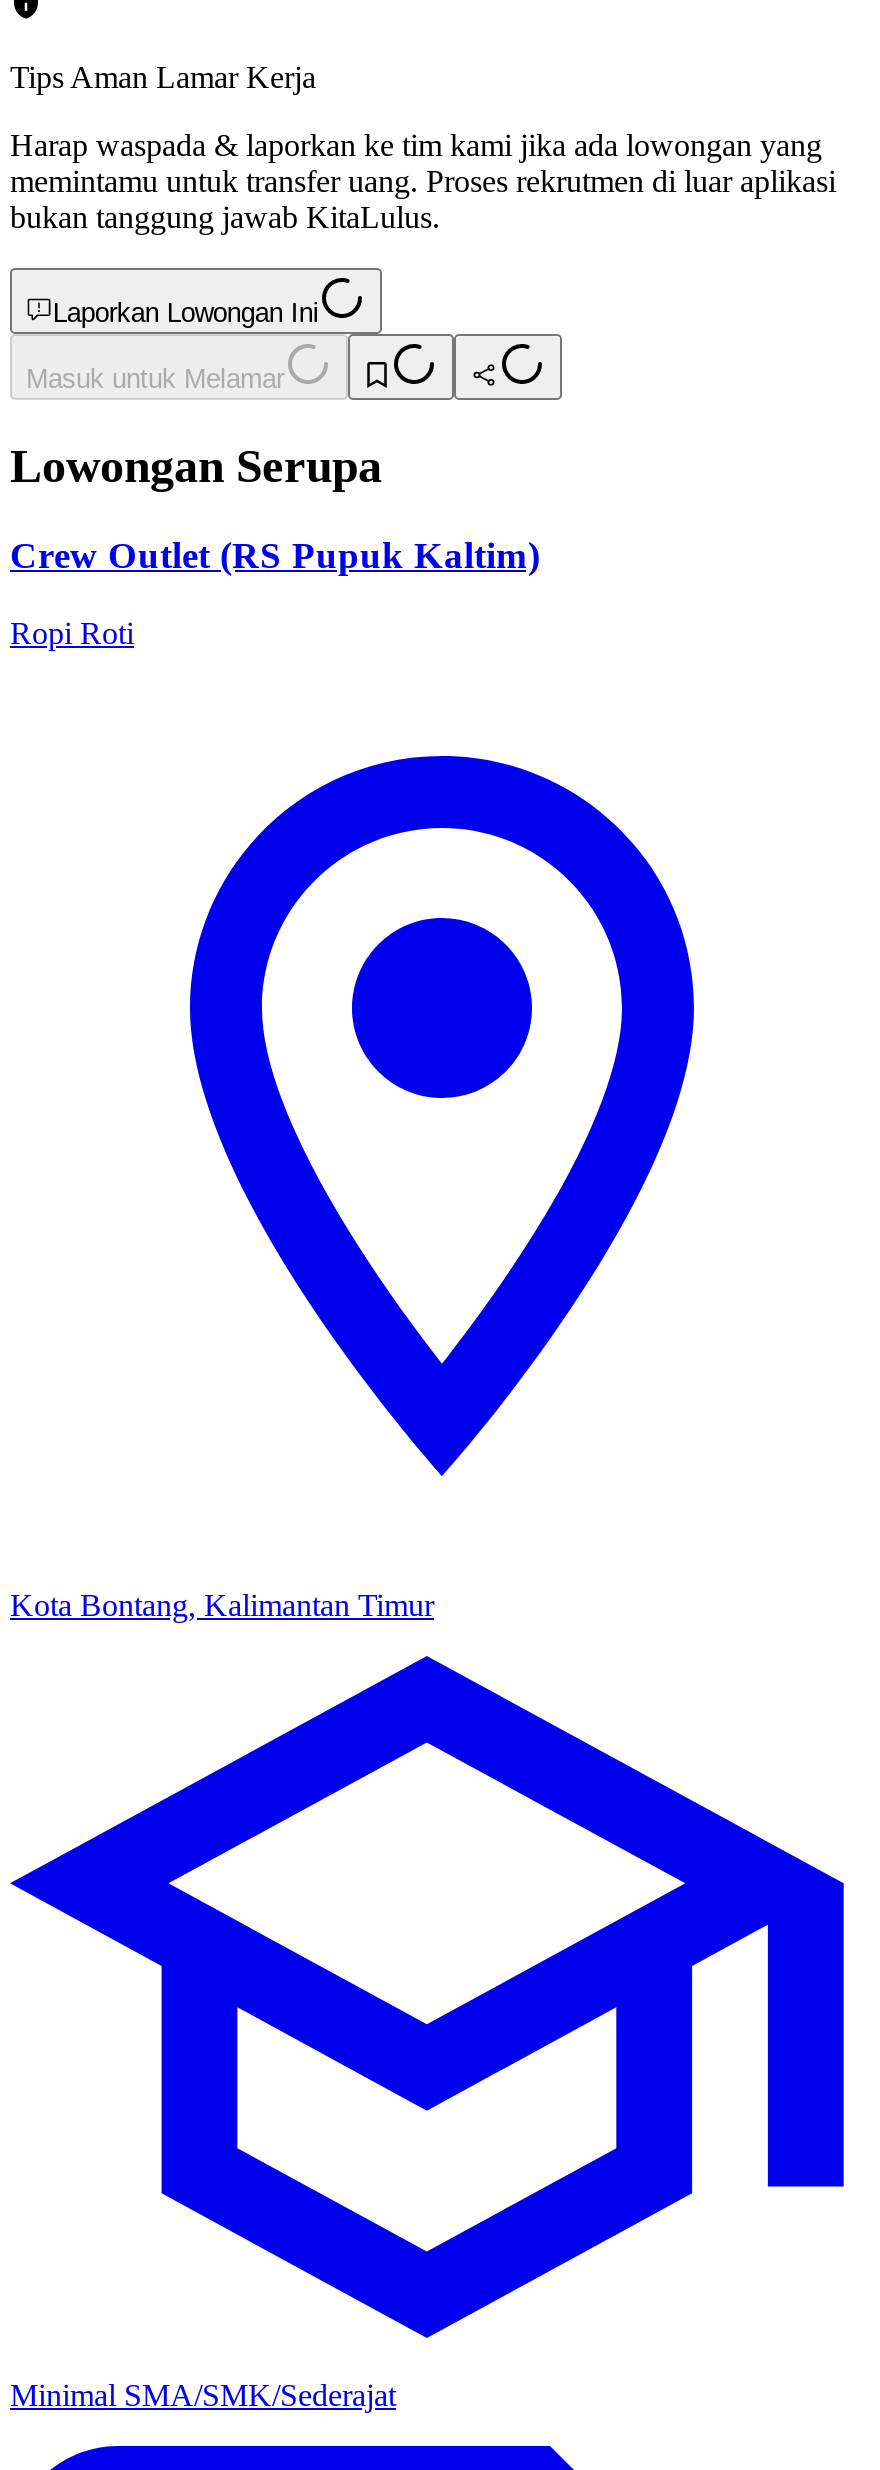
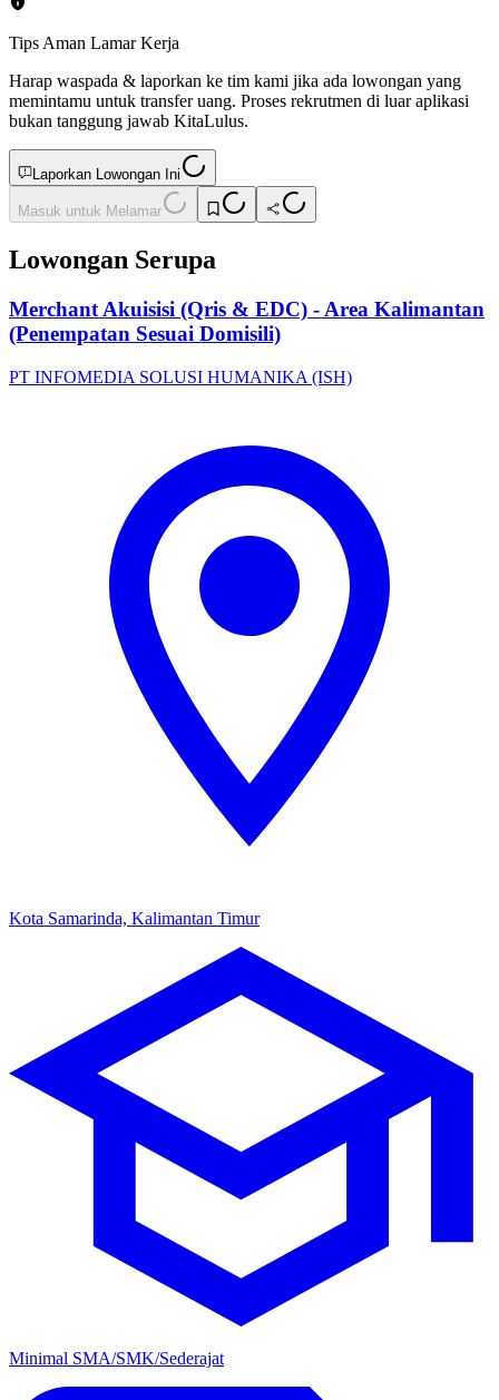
- Crew Outlet (RS Pupuk Kaltim)
+ Merchant Akuisisi (Qris & EDC) - Area Kalimantan
+ (Penempatan Sesuai Domisili)

- Ropi Roti
+ PT INFOMEDIA SOLUSI HUMANIKA (ISH)

- Kota Bontang, Kalimantan Timur
+ Kota Samarinda, Kalimantan Timur
